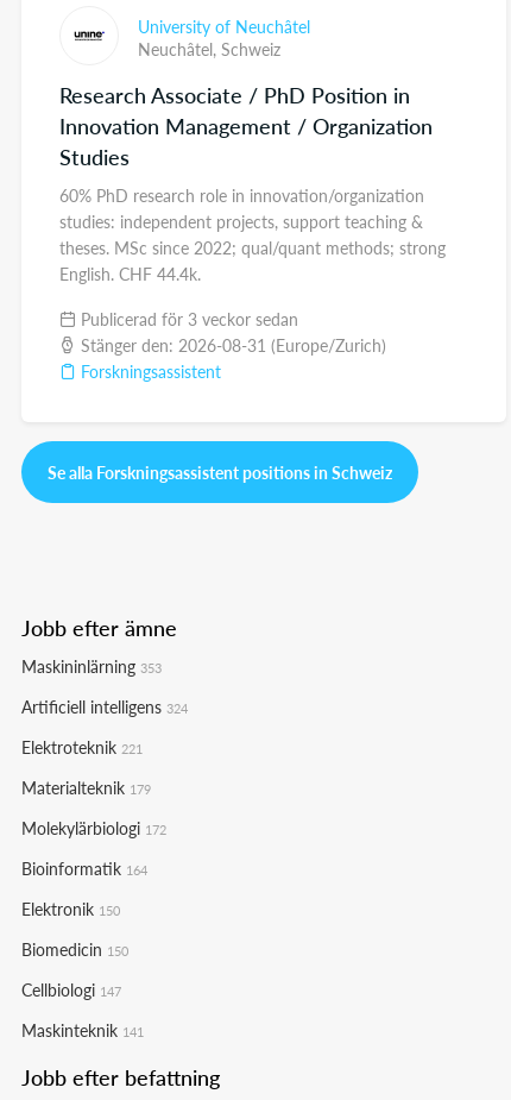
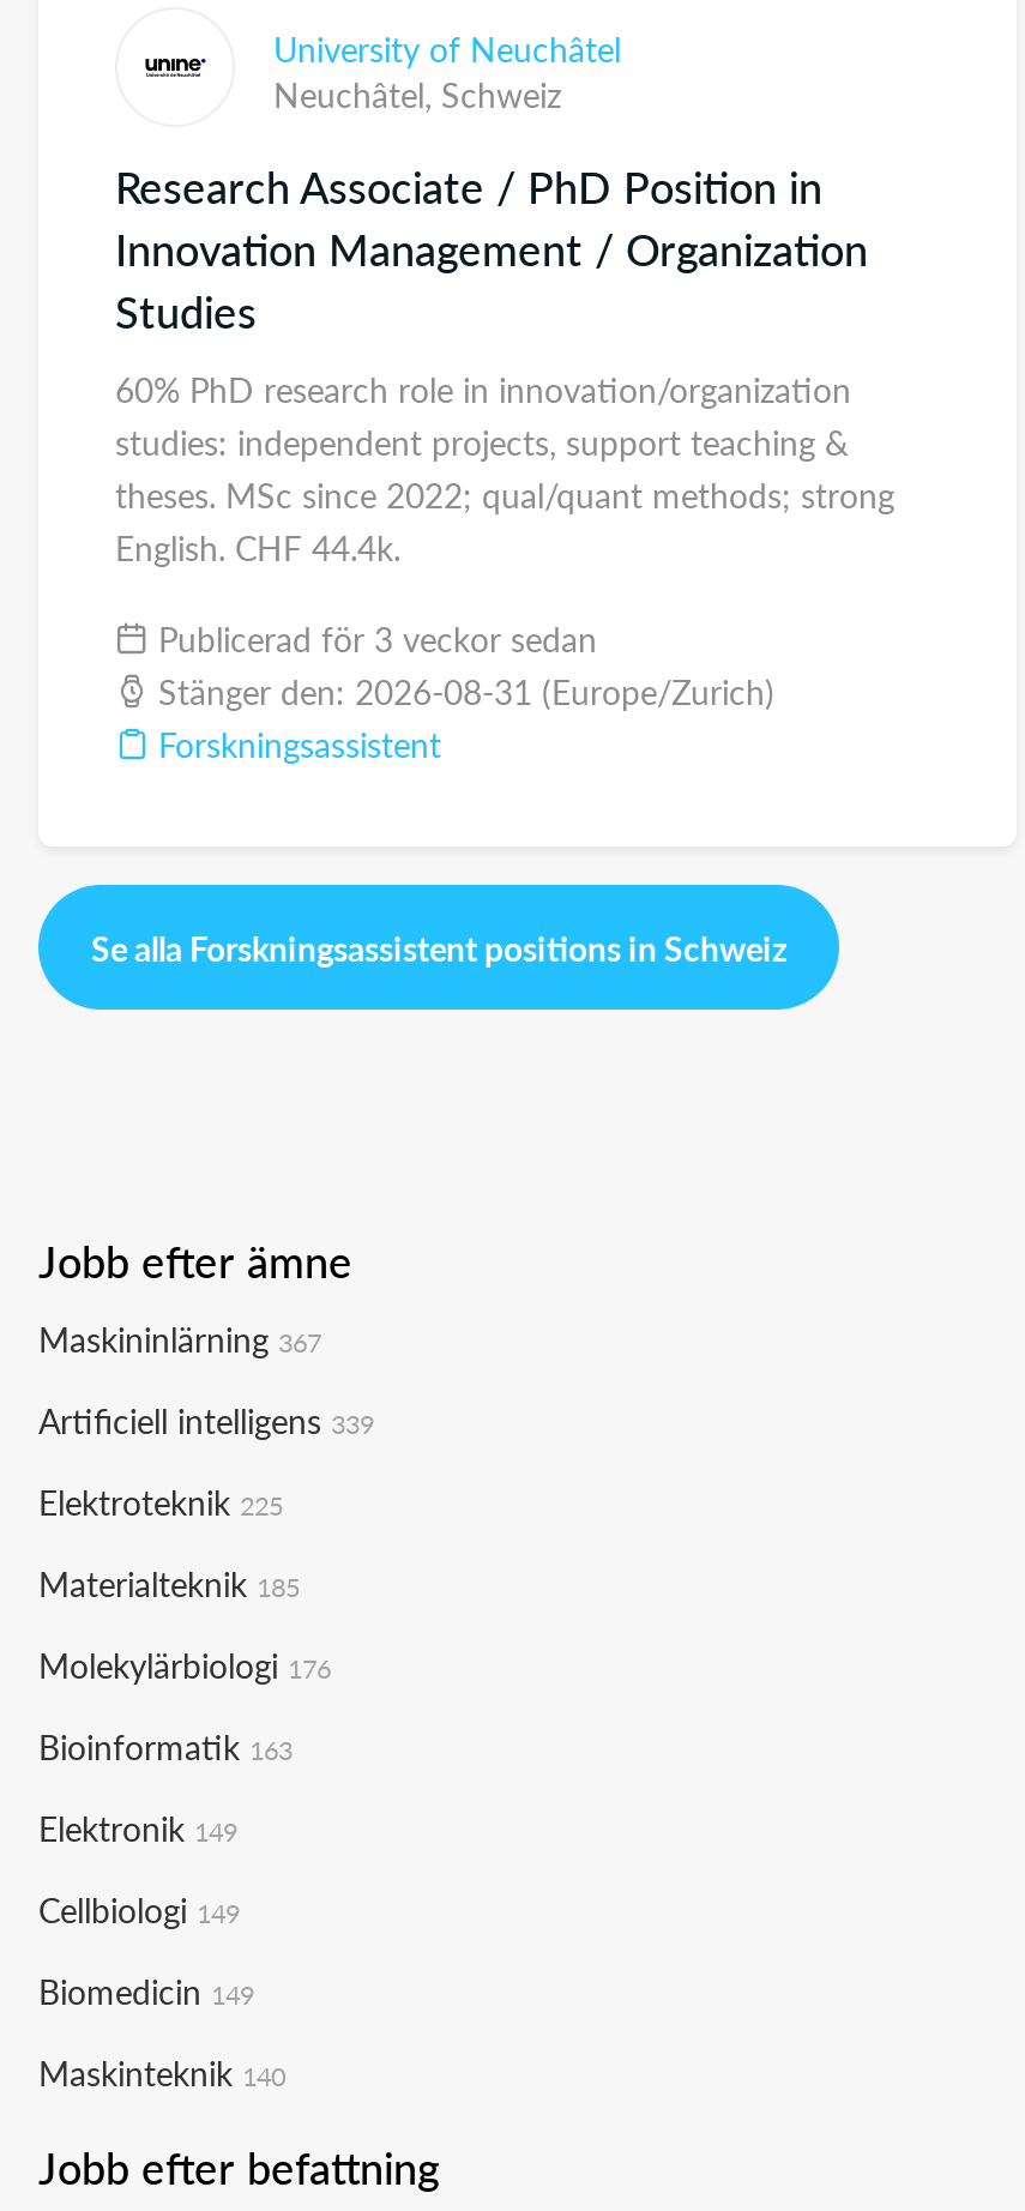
- Maskininlärning 353
+ Maskininlärning 367

- Artificiell intelligens 324
+ Artificiell intelligens 339

- Elektroteknik 221
+ Elektroteknik 225

- Materialteknik 179
+ Materialteknik 185

- Molekylärbiologi 172
+ Molekylärbiologi 176

- Bioinformatik 164
+ Bioinformatik 163

- Elektronik 150
+ Elektronik 149

- Biomedicin 150
+ Cellbiologi 149

- Cellbiologi 147
+ Biomedicin 149

- Maskinteknik 141
+ Maskinteknik 140
